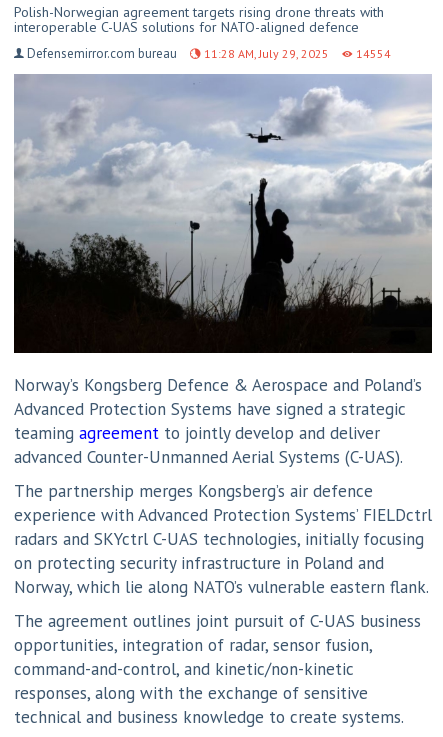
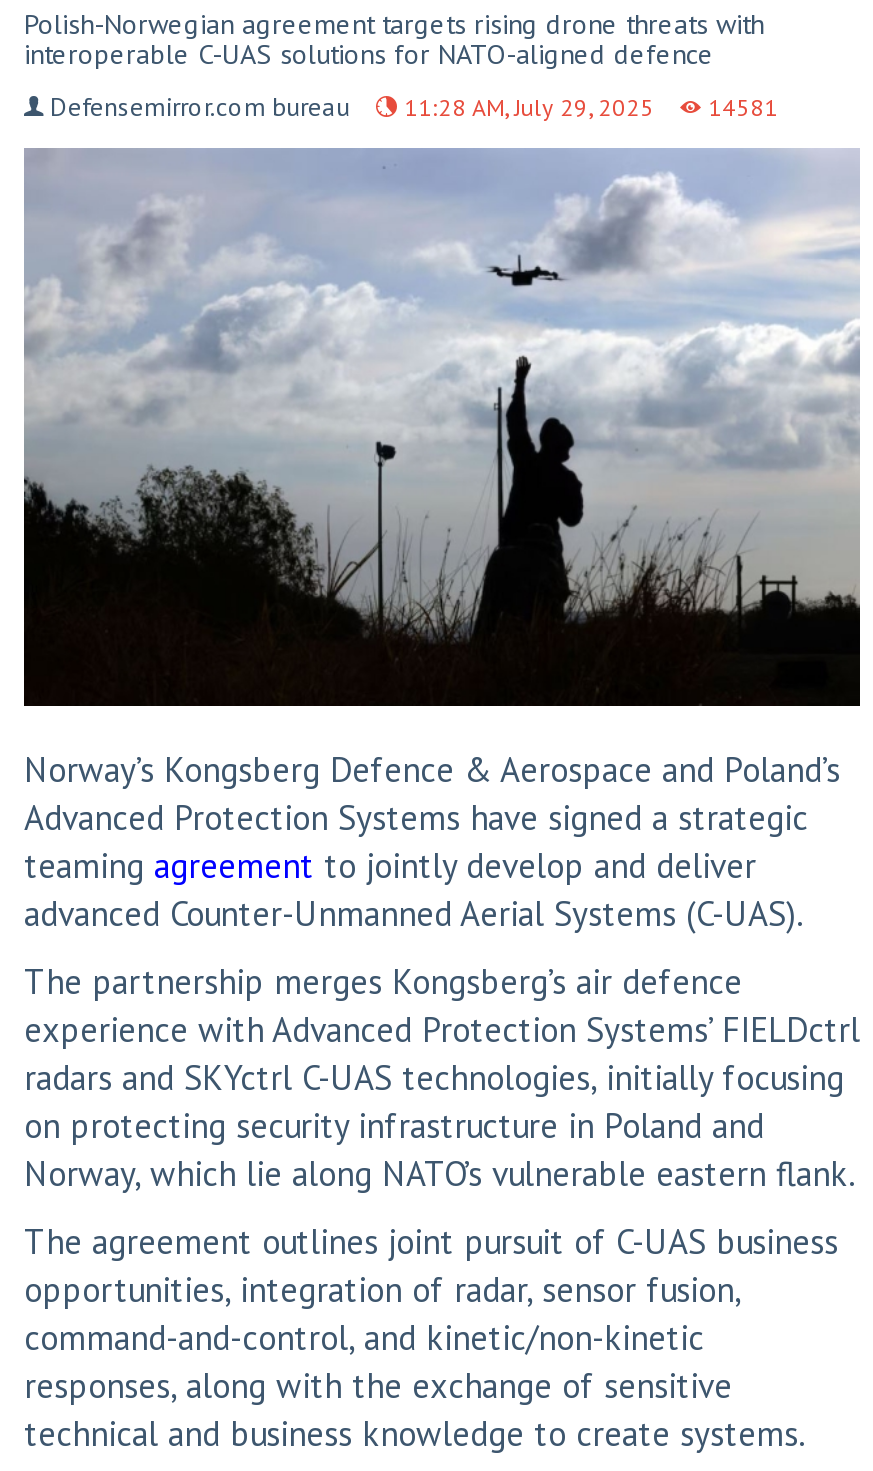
- Defensemirror.com bureau 11:28 AM, July 29, 2025 14554
+ Defensemirror.com bureau 11:28 AM, July 29, 2025 14581
